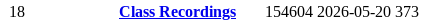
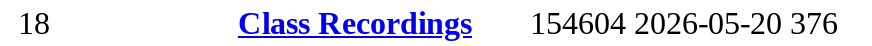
- Class Recordings 154604 2026-05-20 373
+ Class Recordings 154604 2026-05-20 376
